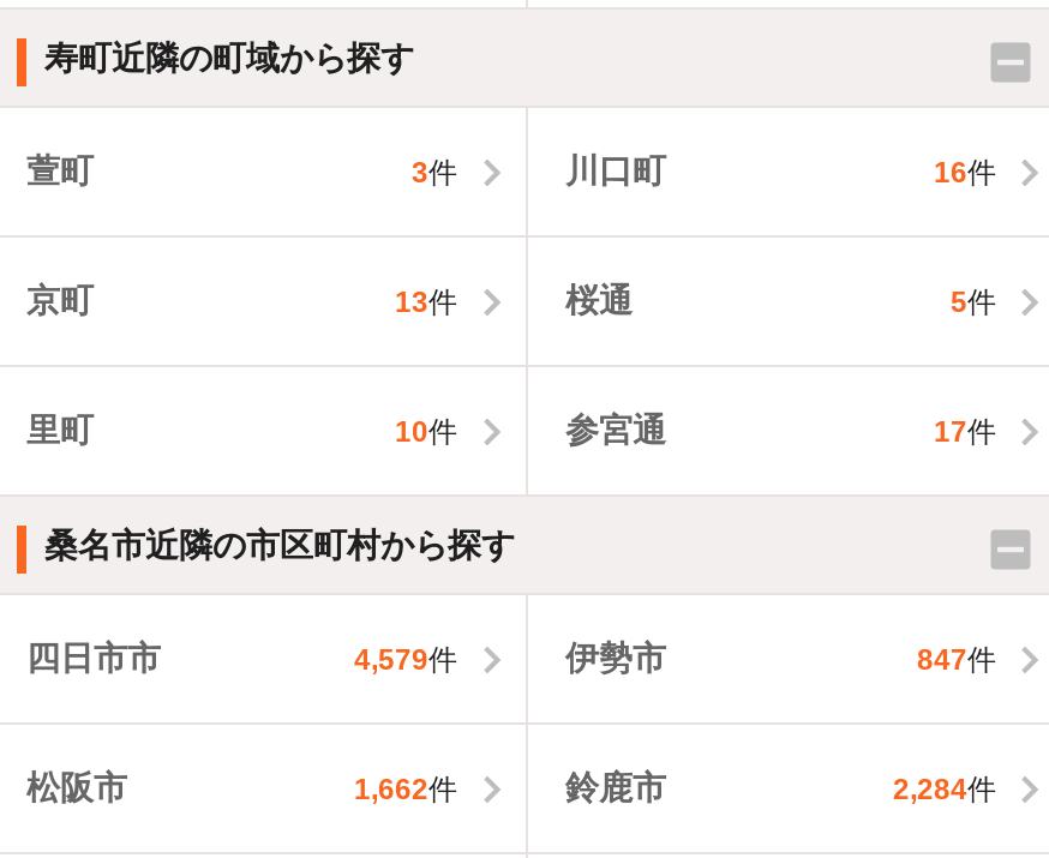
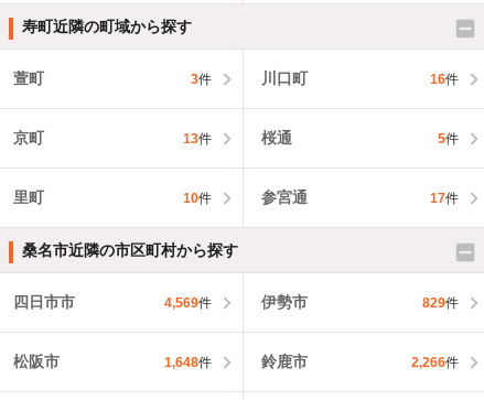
- 4,579件
+ 4,569件

- 847件
+ 829件

- 1,662件
+ 1,648件

- 2,284件
+ 2,266件
